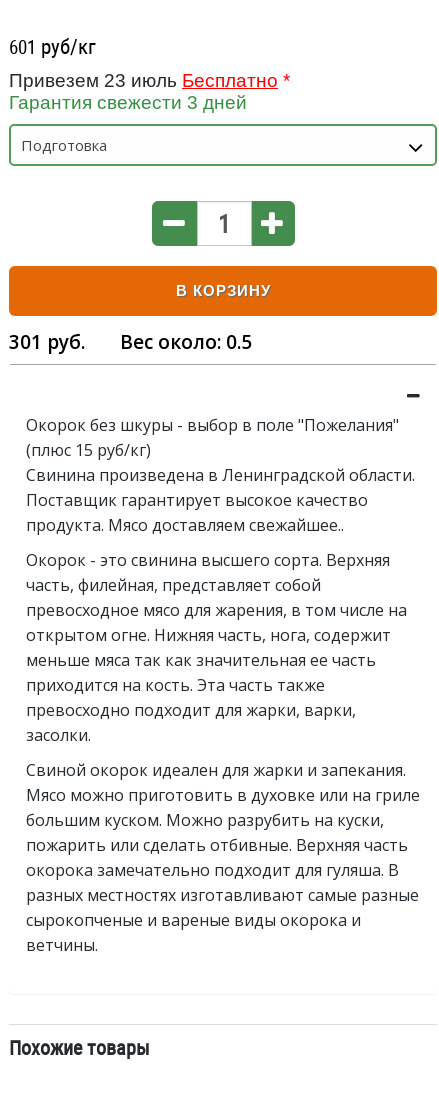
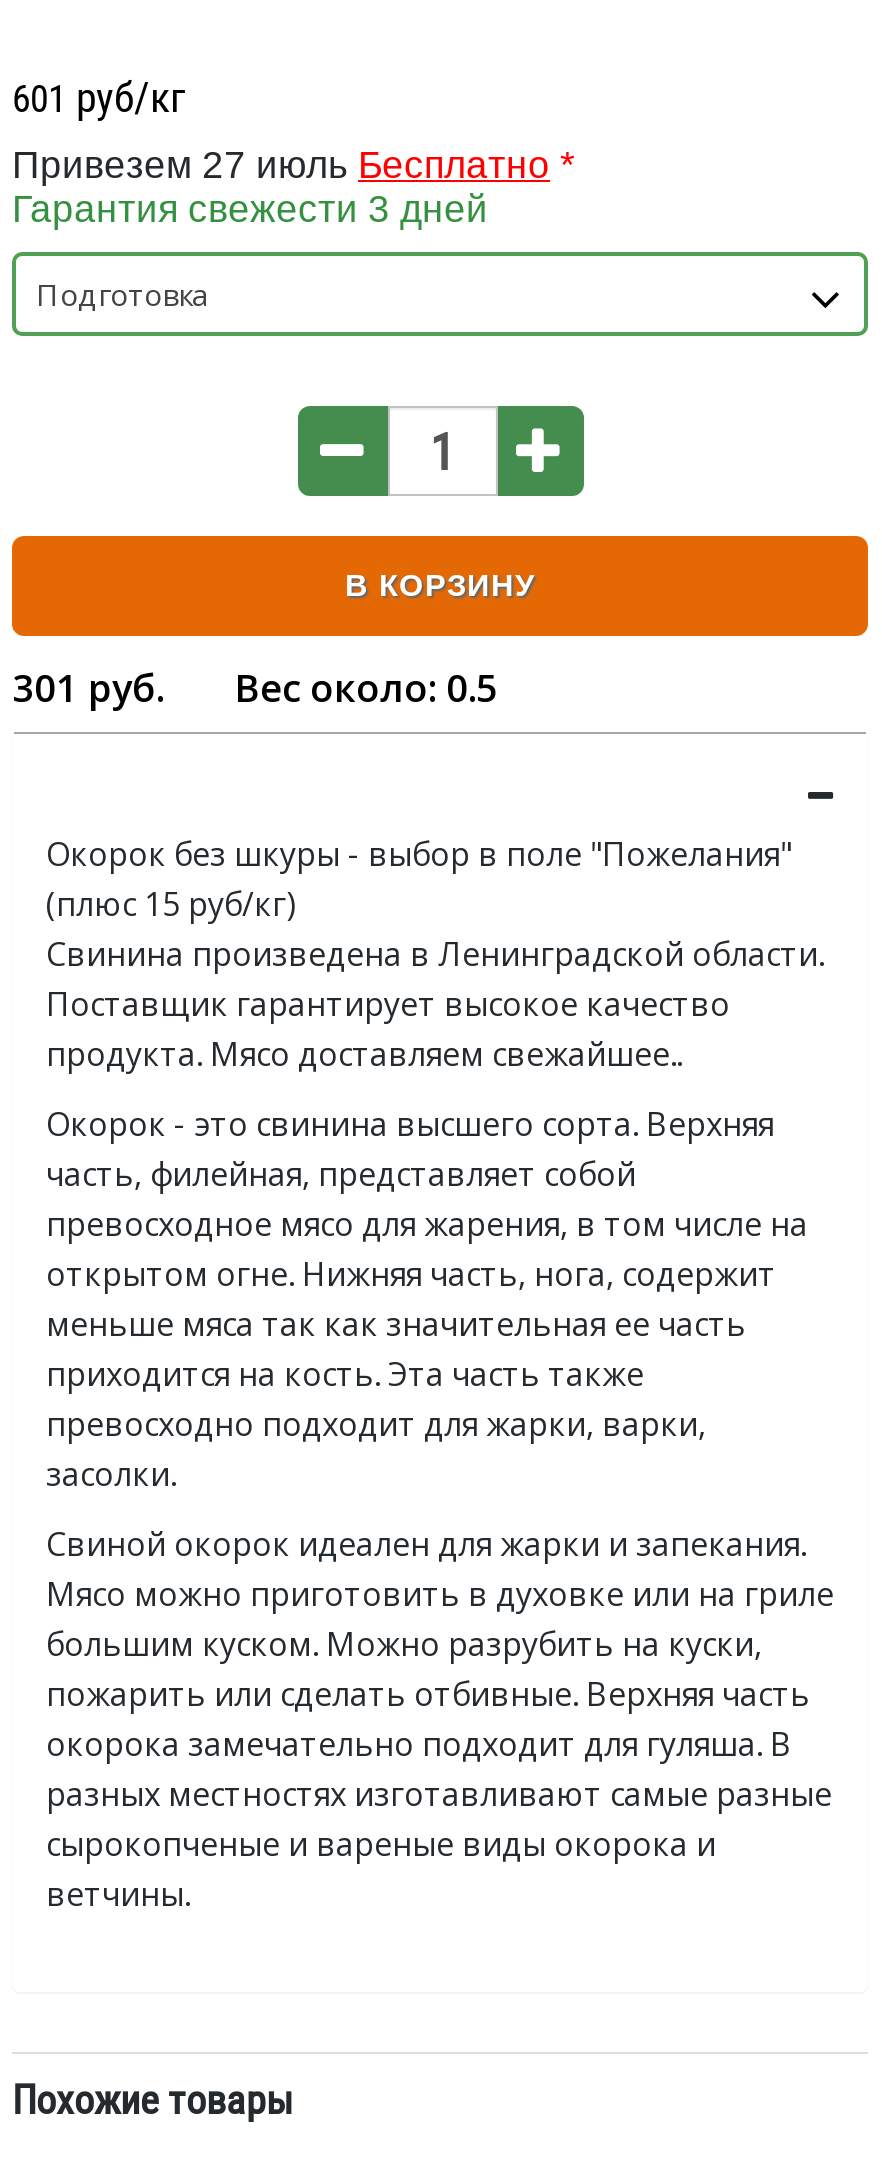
- Привезем 23 июль Бесплатно *
+ Привезем 27 июль Бесплатно *
